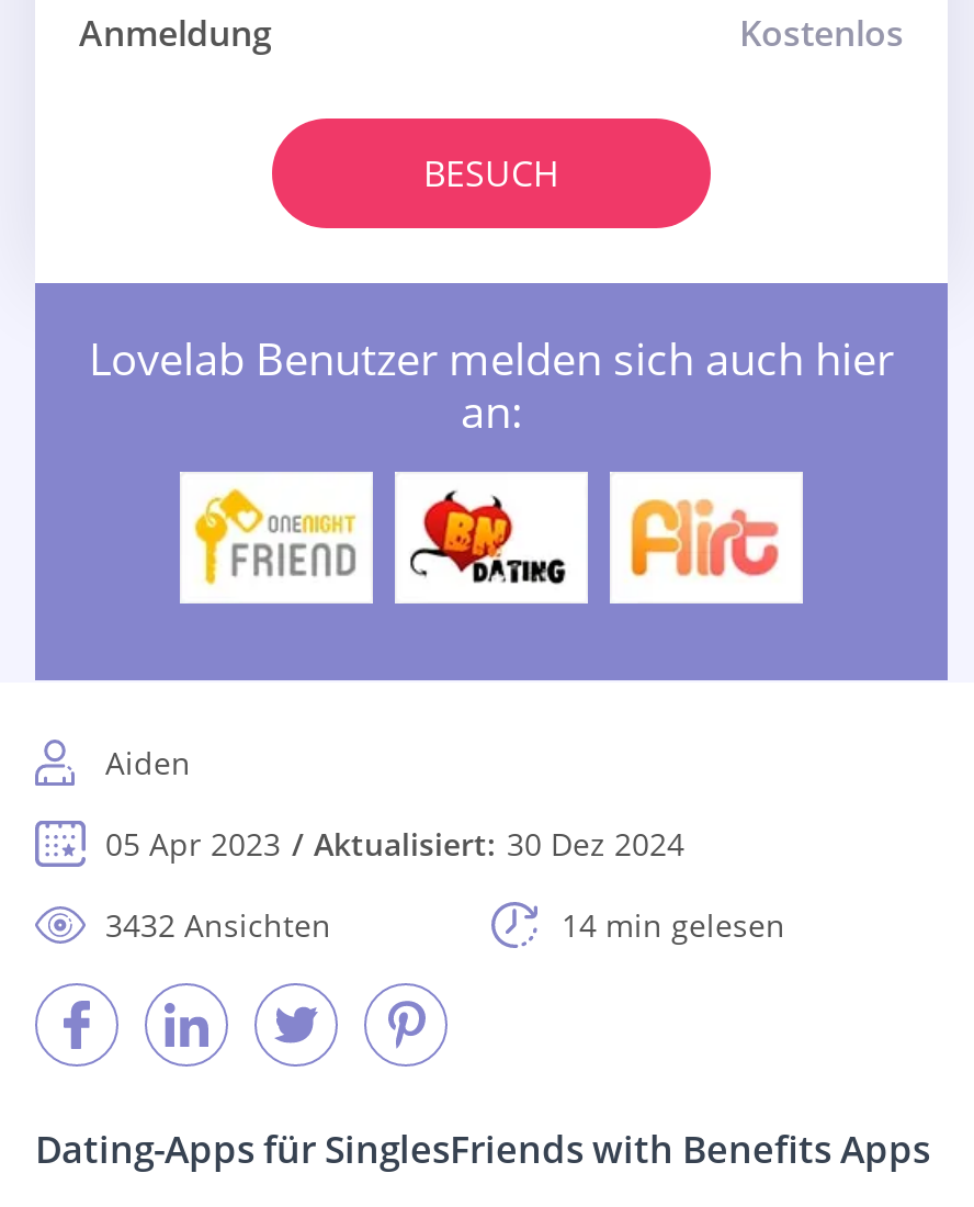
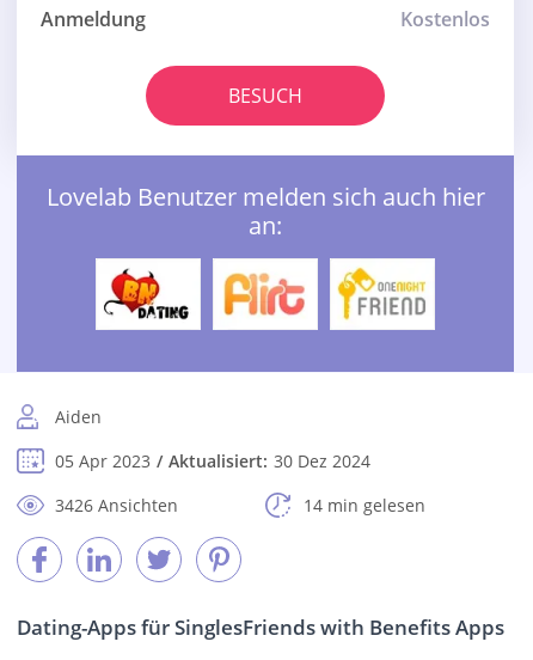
- [image]
+ [image]

- [image]
+ [image]

- [image]
+ [image]

- 3432 Ansichten
+ 3426 Ansichten
